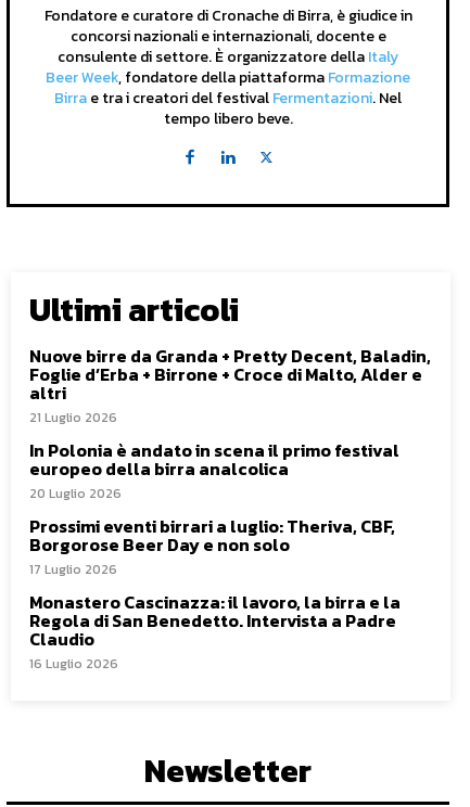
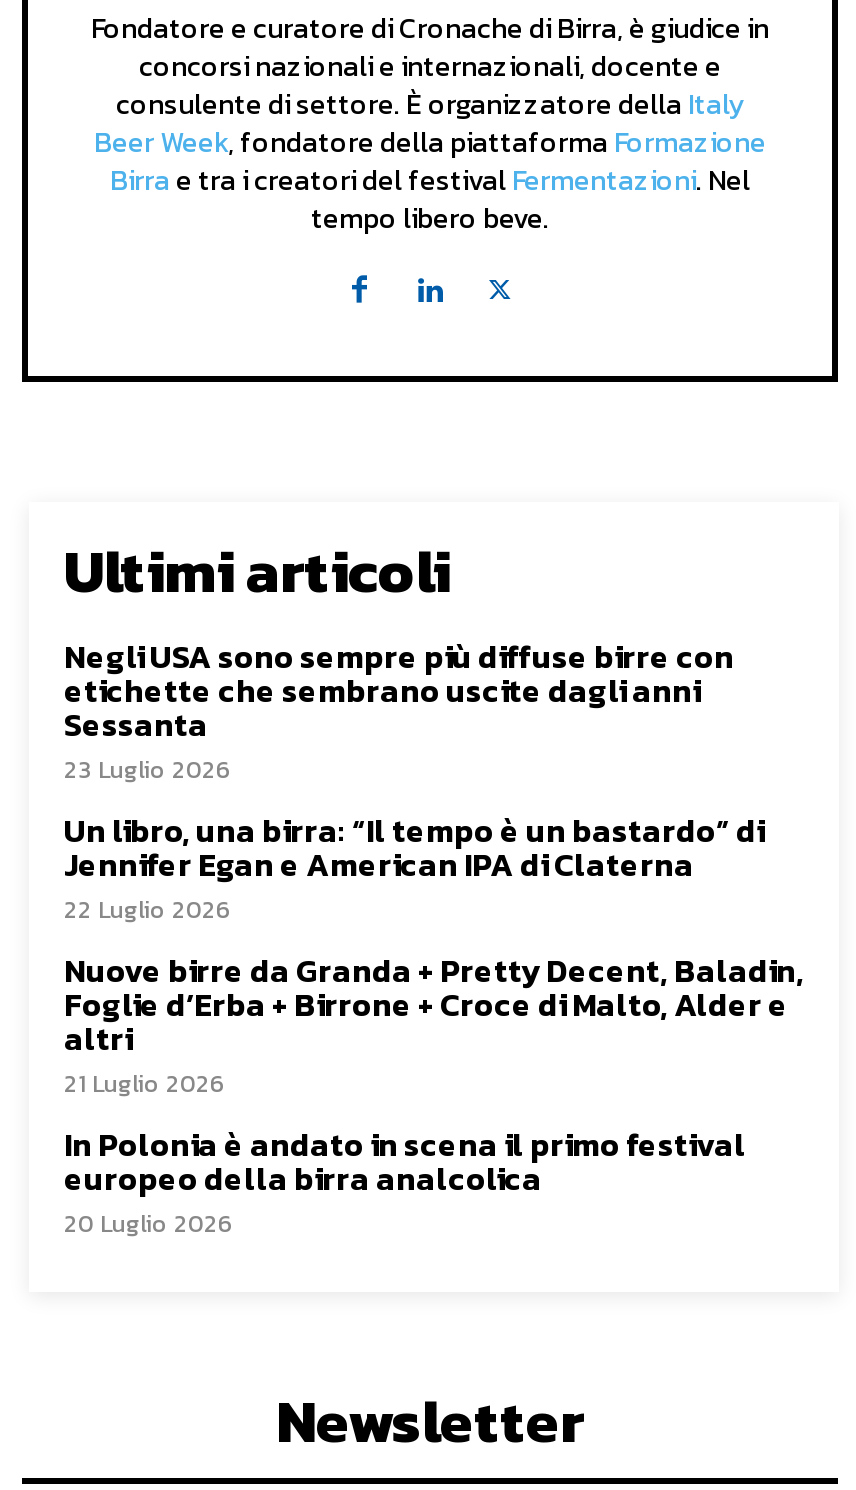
+ Negli USA sono sempre più diffuse birre con
+ etichette che sembrano uscite dagli anni
+ Sessanta
+ 23 Luglio 2026
+ Un libro, una birra: “Il tempo è un bastardo” di
+ Jennifer Egan e American IPA di Claterna
+ 22 Luglio 2026

moved down: Nuove birre da Granda + Pretty Decent, Baladin, | Foglie d’Erba + Birrone + Croce di Malto, Alder e | altri | 21 Luglio 2026 | In Polonia è andato in scena il primo festival | europeo della birra analcolica | 20 Luglio 2026

- Prossimi eventi birrari a luglio: Theriva, CBF,
- Borgorose Beer Day e non solo
- 17 Luglio 2026
- Monastero Cascinazza: il lavoro, la birra e la
- Regola di San Benedetto. Intervista a Padre
- Claudio
- 16 Luglio 2026
